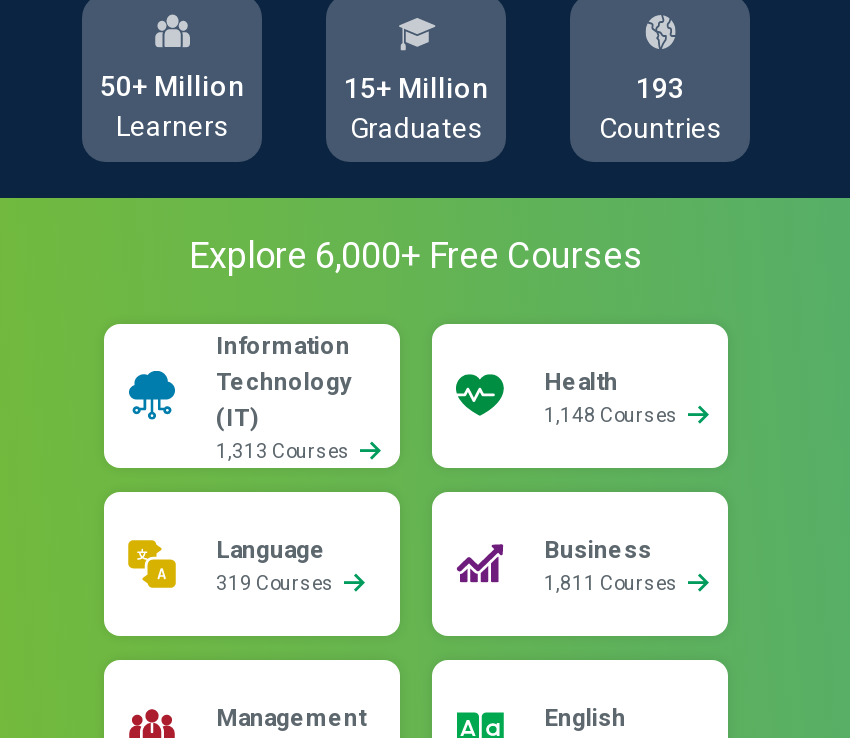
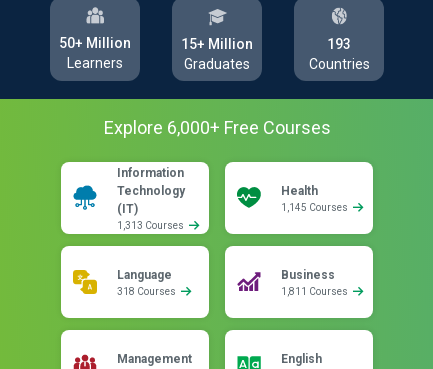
- 1,148 Courses
+ 1,145 Courses

- 319 Courses
+ 318 Courses
